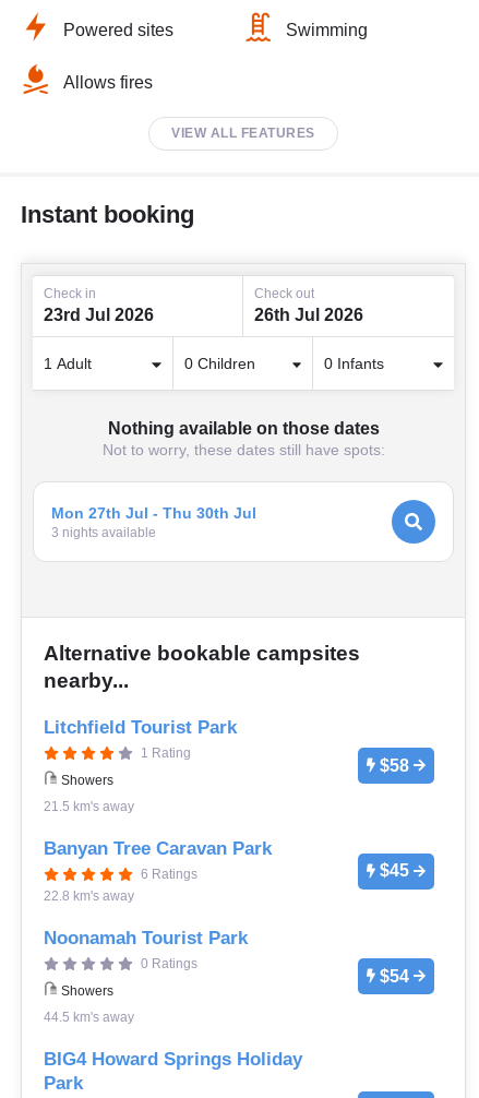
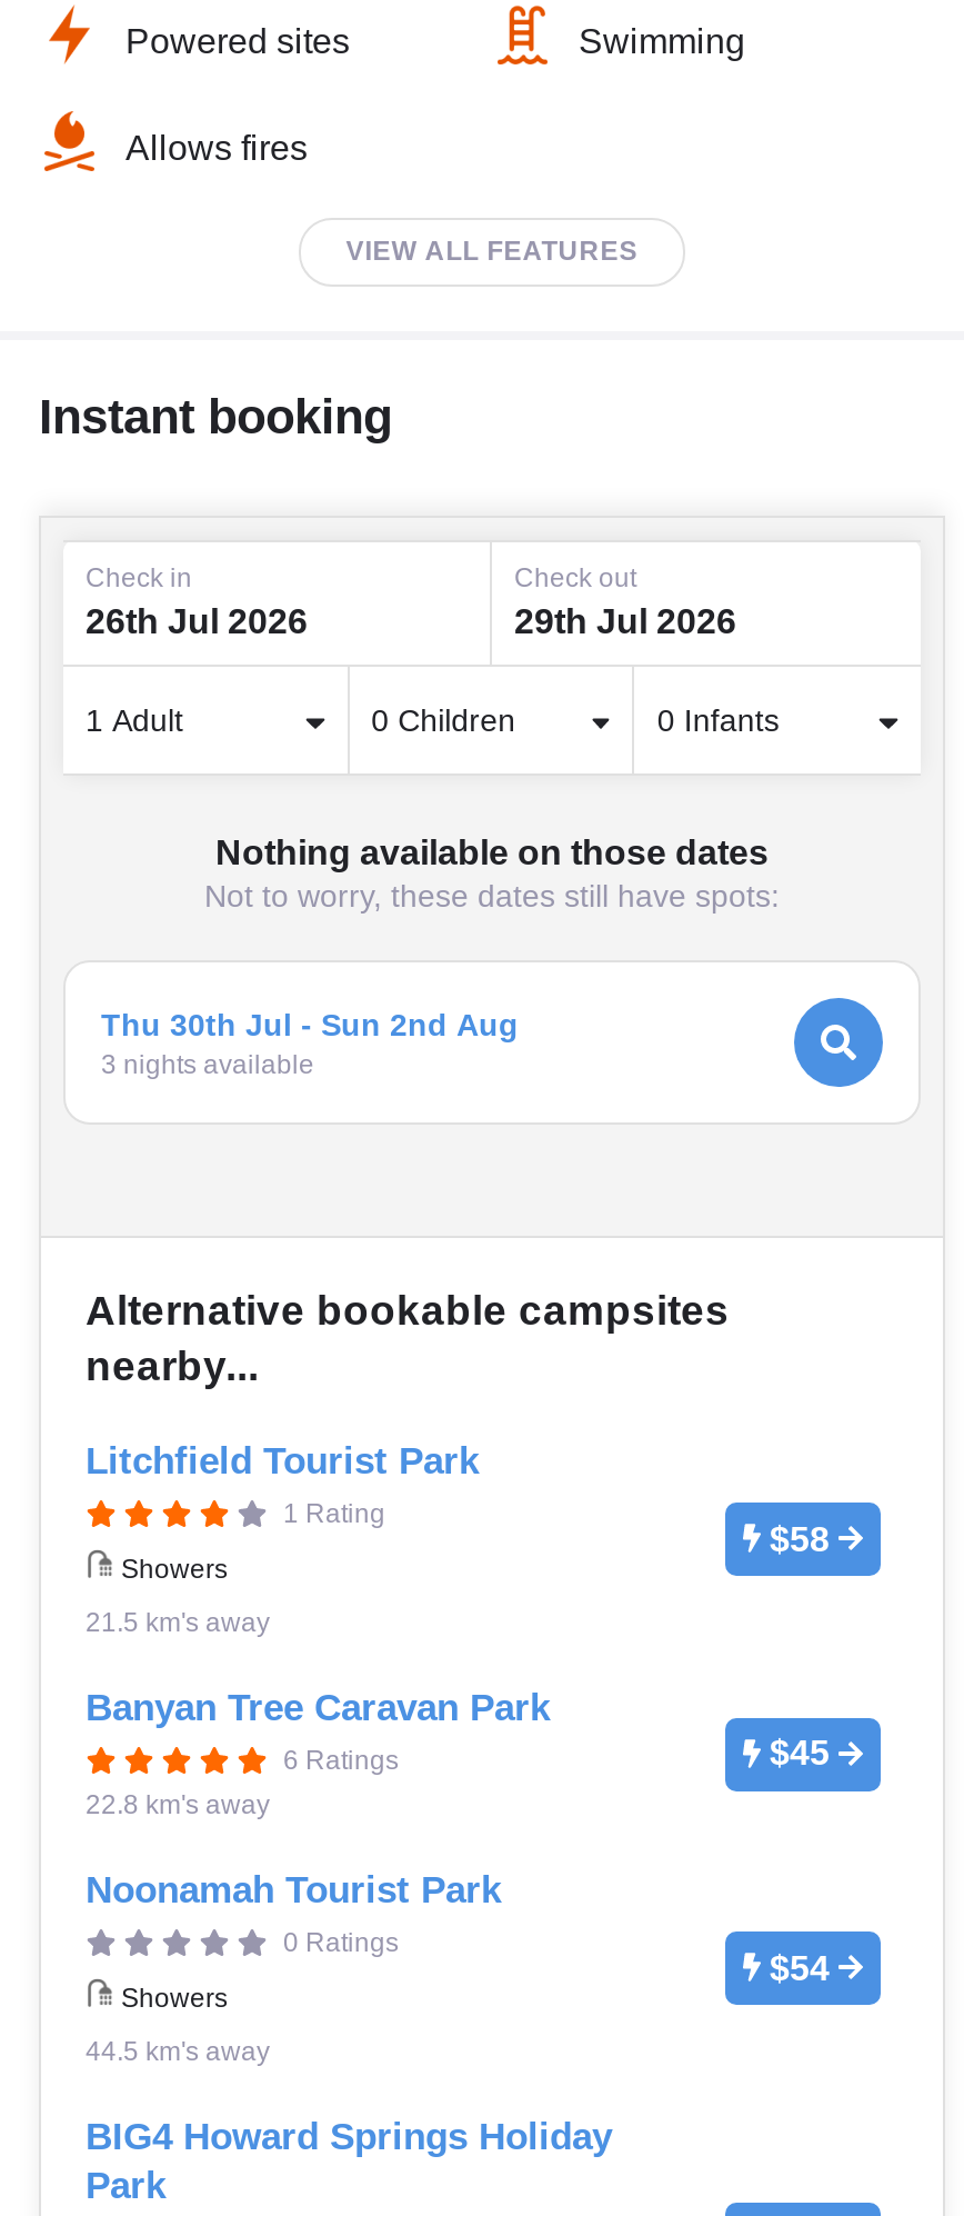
- 23rd Jul 2026
+ 26th Jul 2026

- 26th Jul 2026
+ 29th Jul 2026

- Mon 27th Jul - Thu 30th Jul
+ Thu 30th Jul - Sun 2nd Aug
